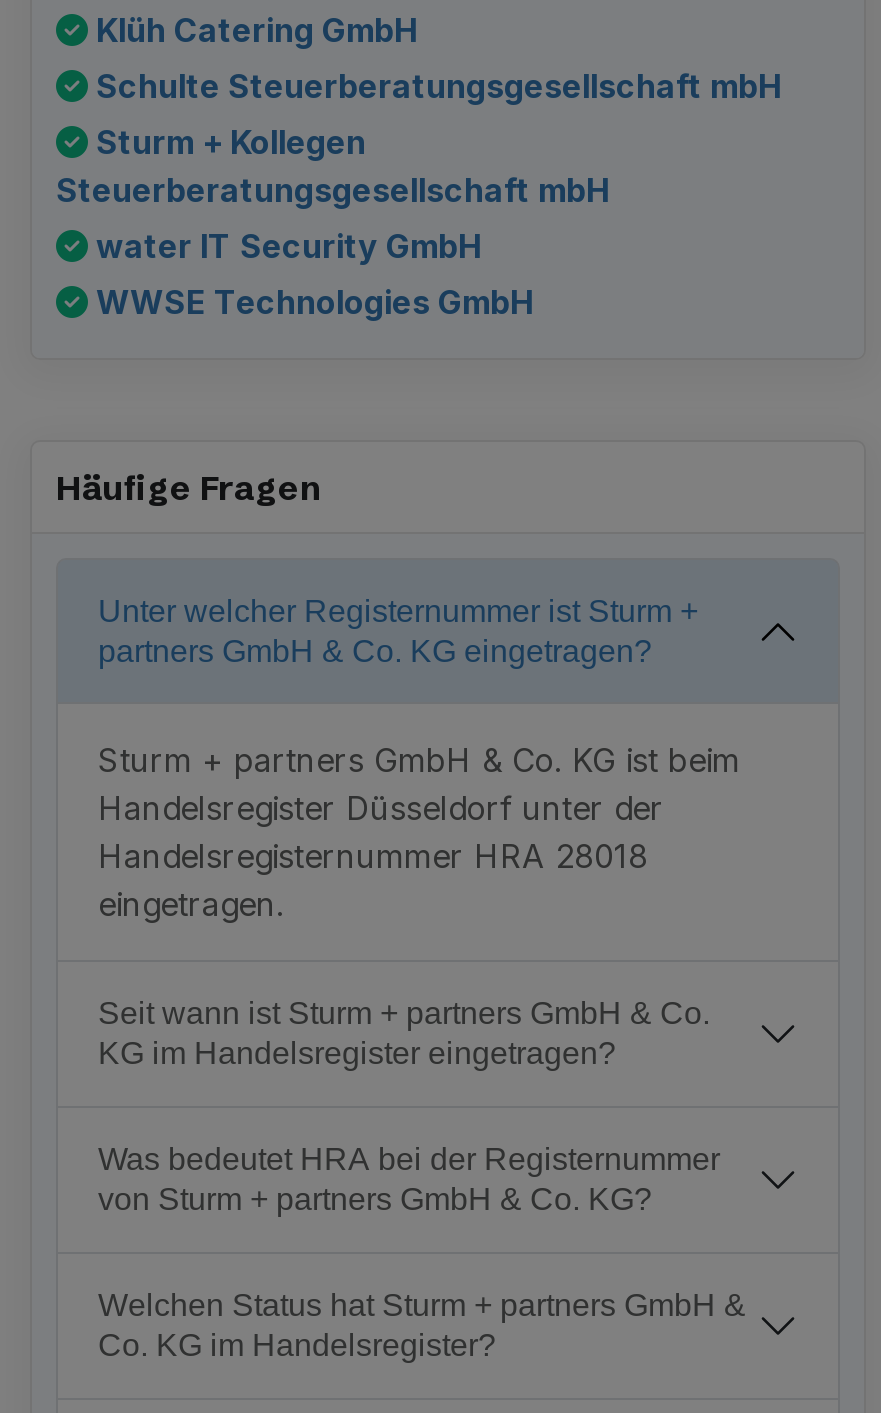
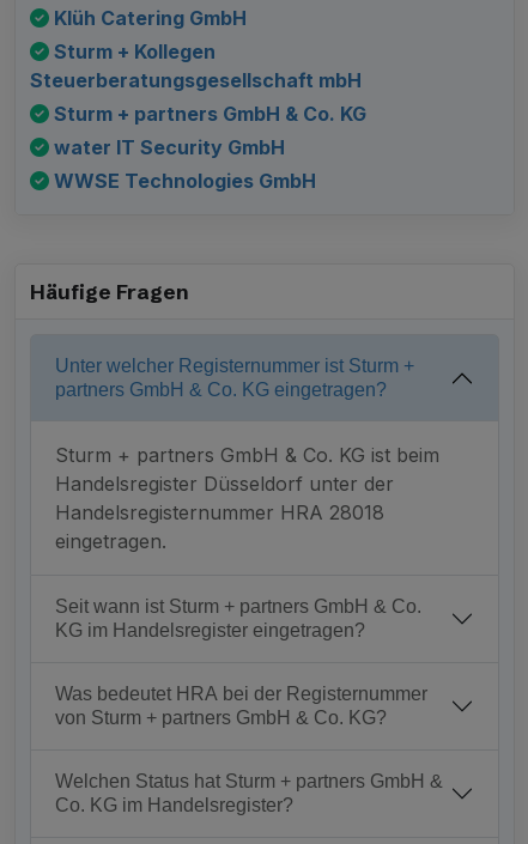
- Schulte Steuerberatungsgesellschaft mbH

moved up: Sturm + Kollegen | Steuerberatungsgesellschaft mbH

+ Sturm + partners GmbH & Co. KG
